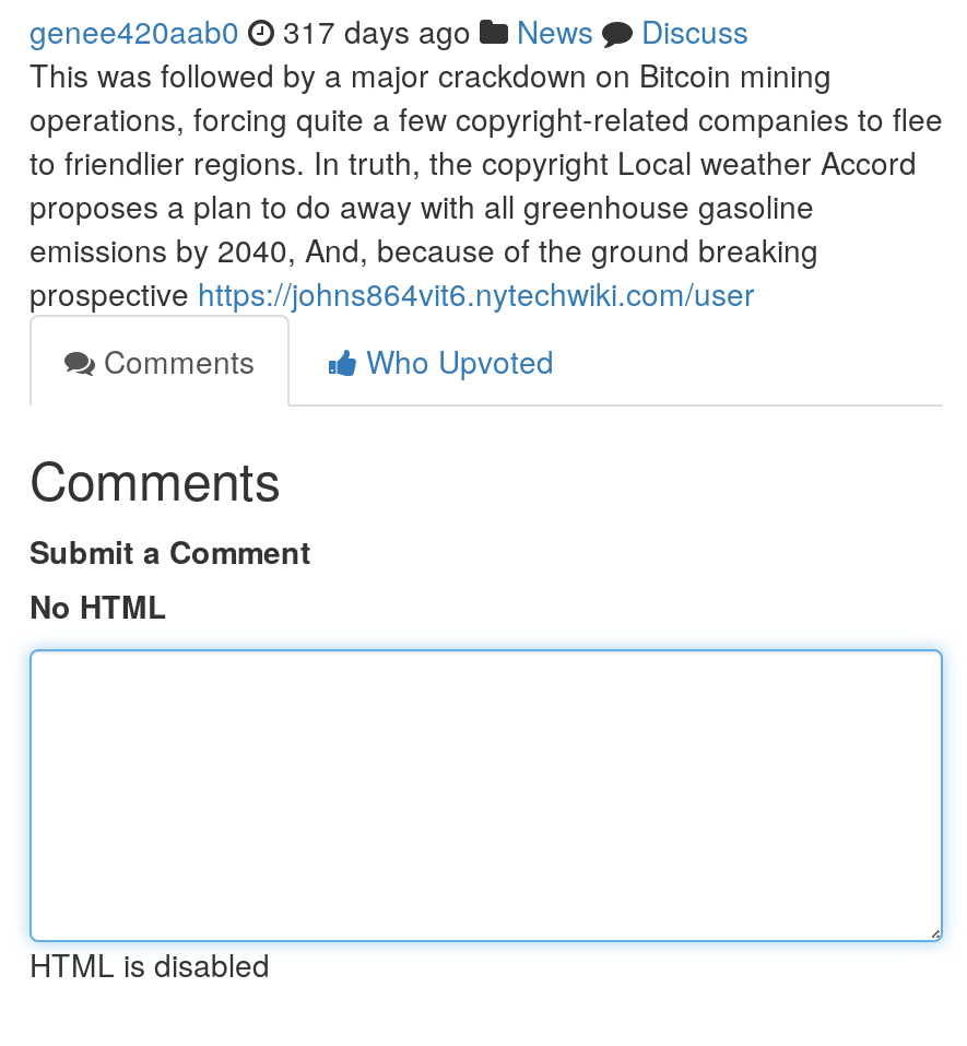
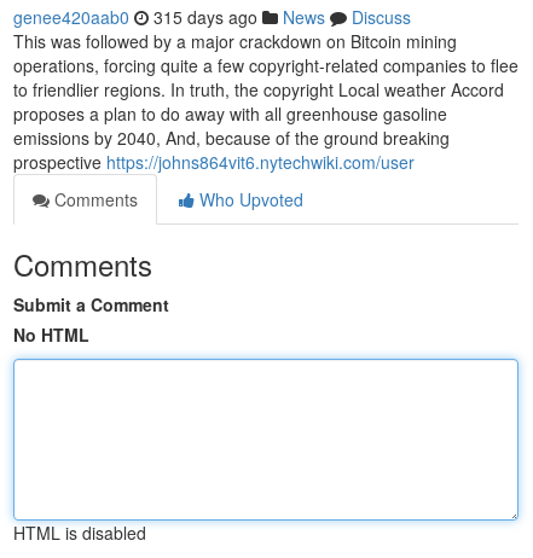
- genee420aab0 317 days ago News Discuss
+ genee420aab0 315 days ago News Discuss
